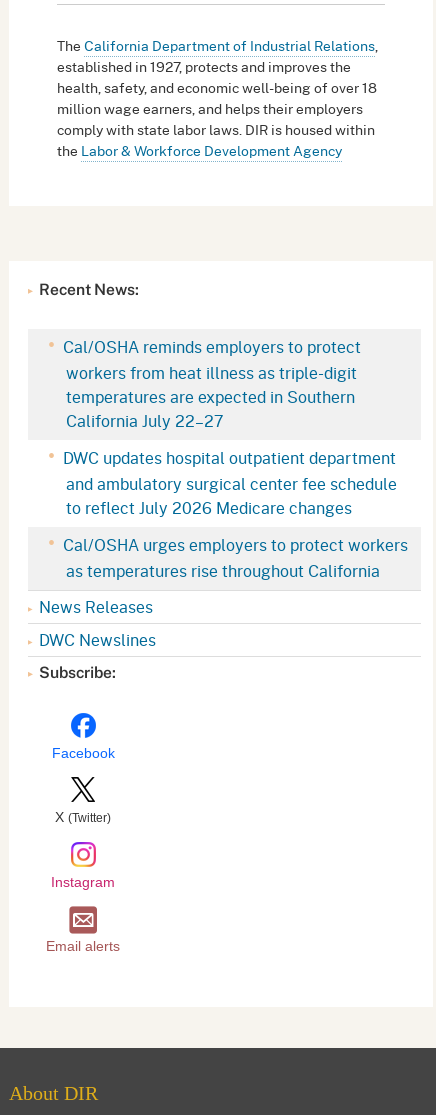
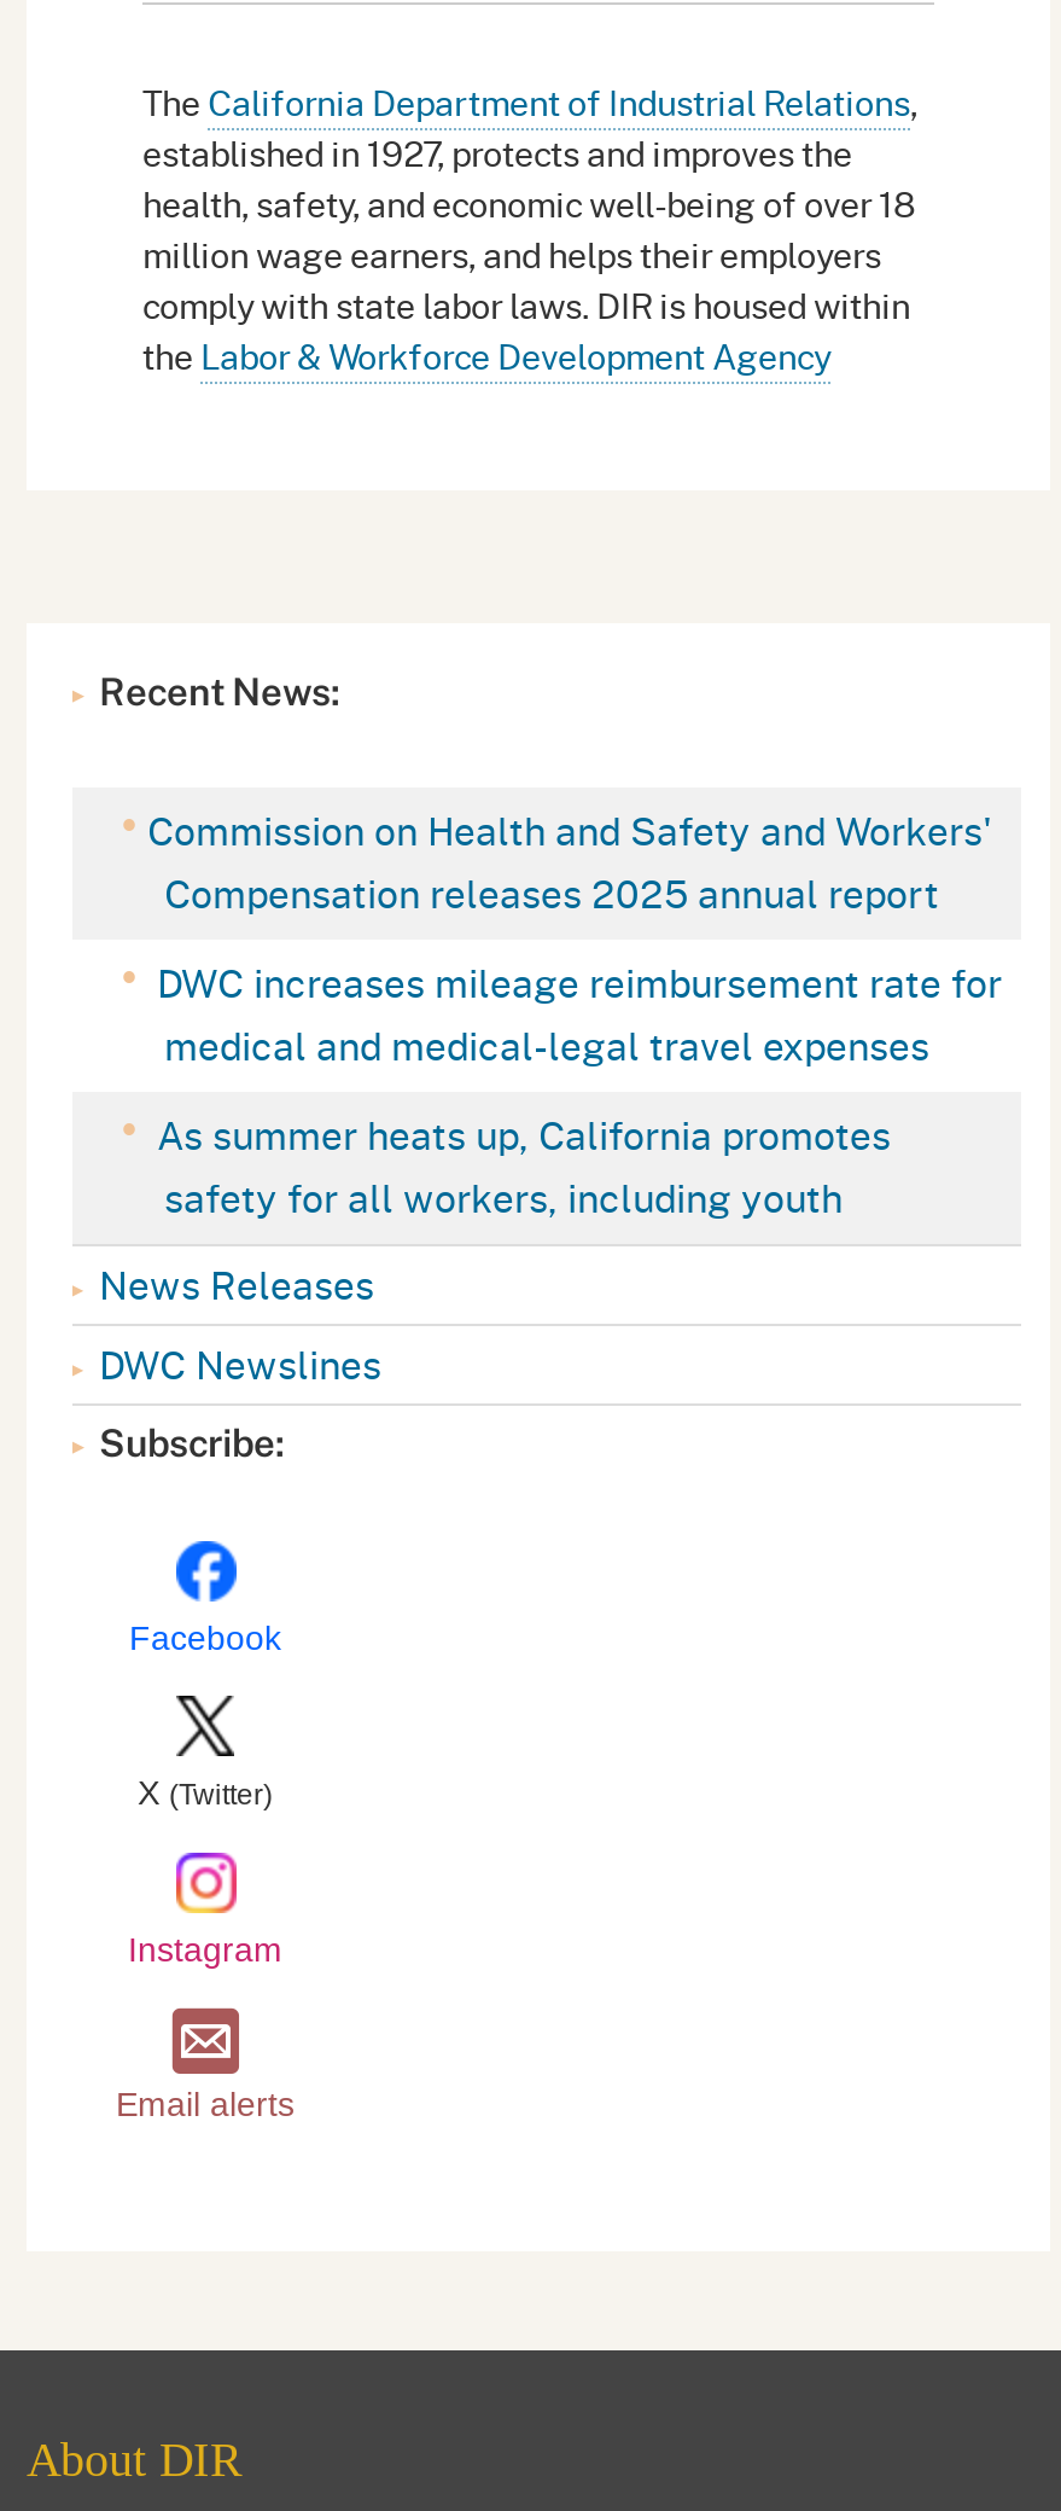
- Cal/OSHA reminds employers to protect
- workers from heat illness as triple-digit
- temperatures are expected in Southern
- California July 22–27
+ Commission on Health and Safety and Workers'
+ Compensation releases 2025 annual report

- DWC updates hospital outpatient department
- and ambulatory surgical center fee schedule
- to reflect July 2026 Medicare changes
+ DWC increases mileage reimbursement rate for
+ medical and medical-legal travel expenses

- Cal/OSHA urges employers to protect workers
- as temperatures rise throughout California
+ As summer heats up, California promotes
+ safety for all workers, including youth
